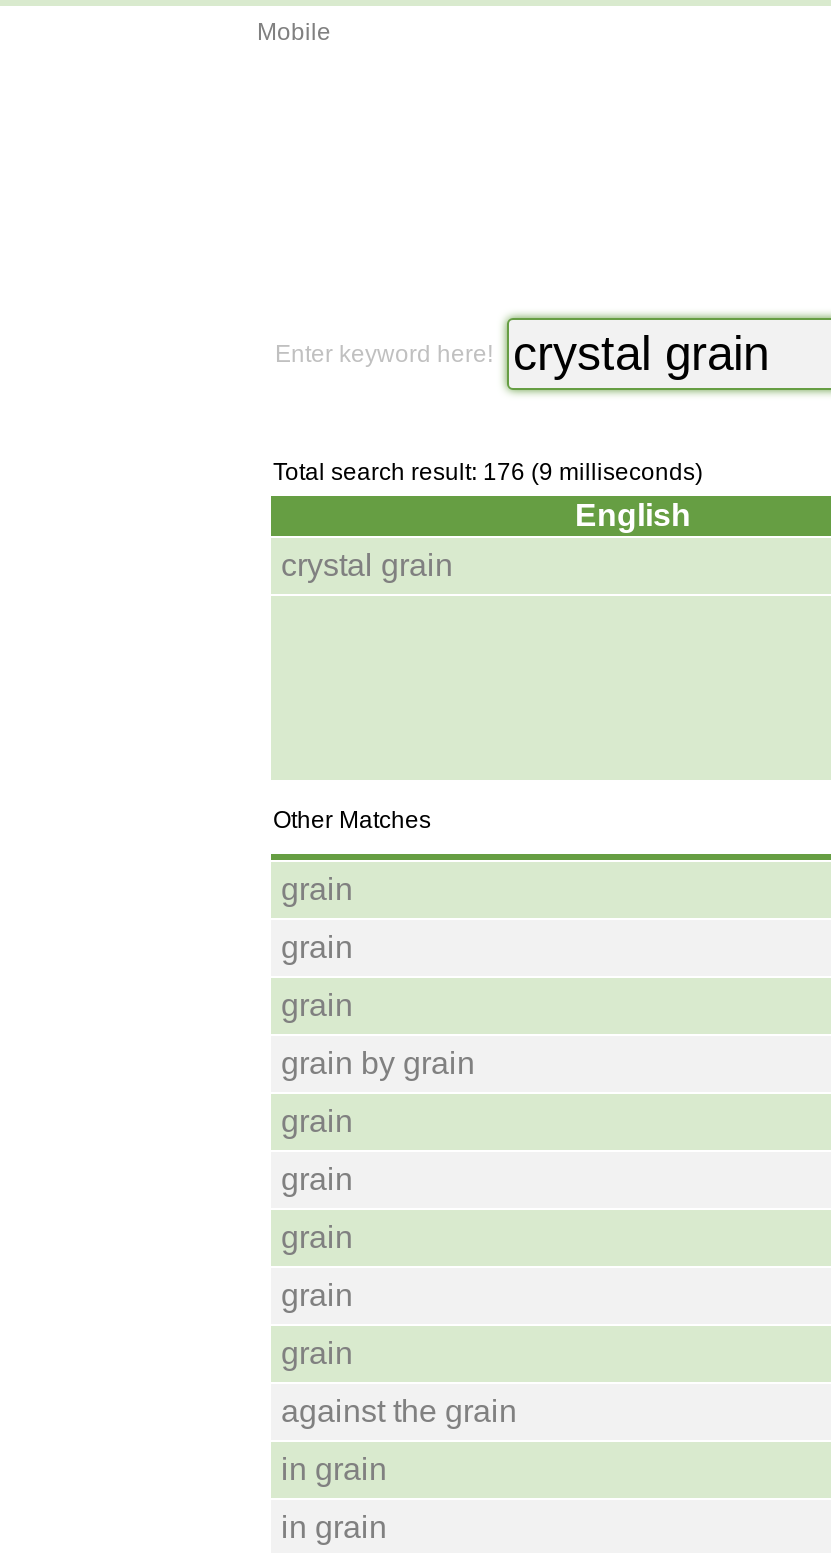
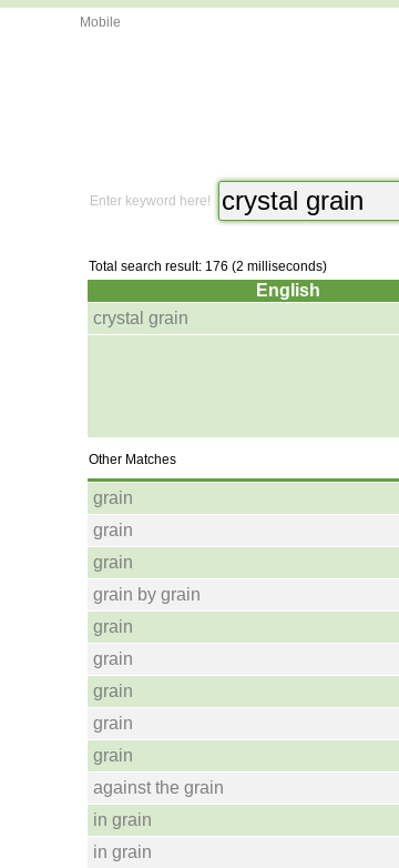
- Total search result: 176 (9 milliseconds)
+ Total search result: 176 (2 milliseconds)
